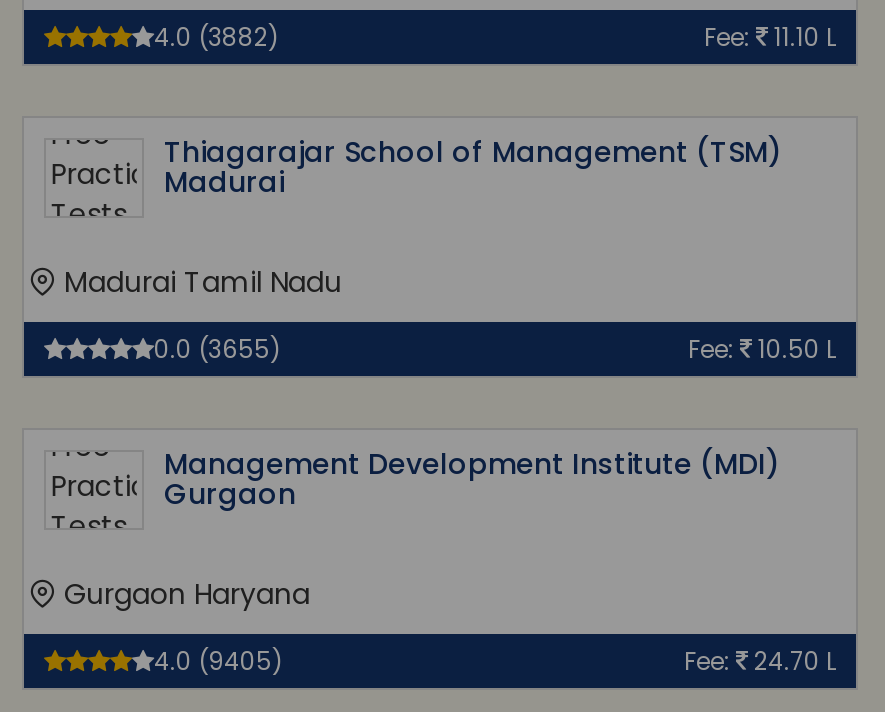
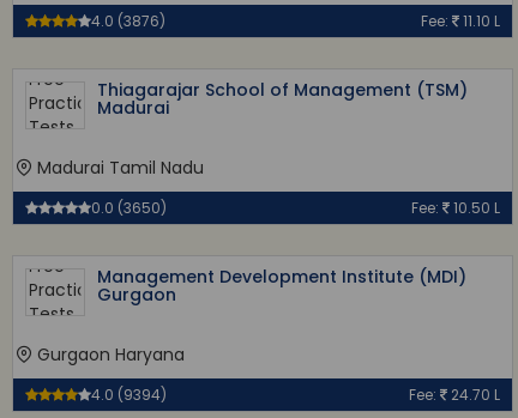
- 4.0 (3882)
+ 4.0 (3876)

- 0.0 (3655)
+ 0.0 (3650)

- 4.0 (9405)
+ 4.0 (9394)
